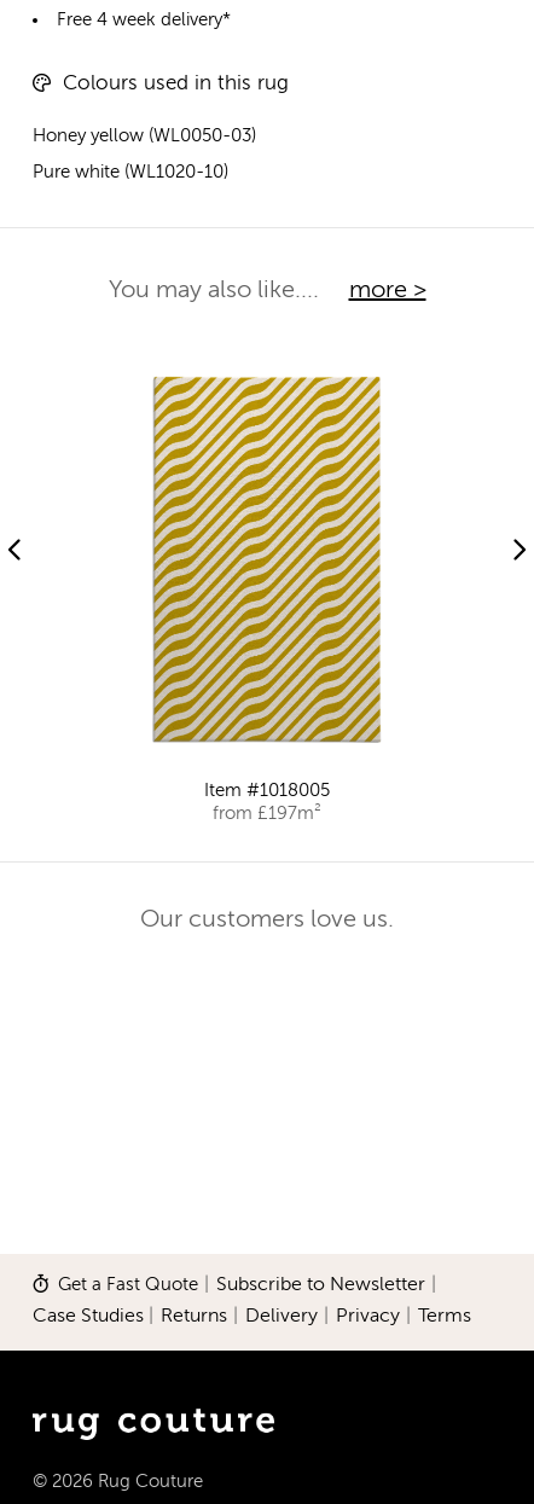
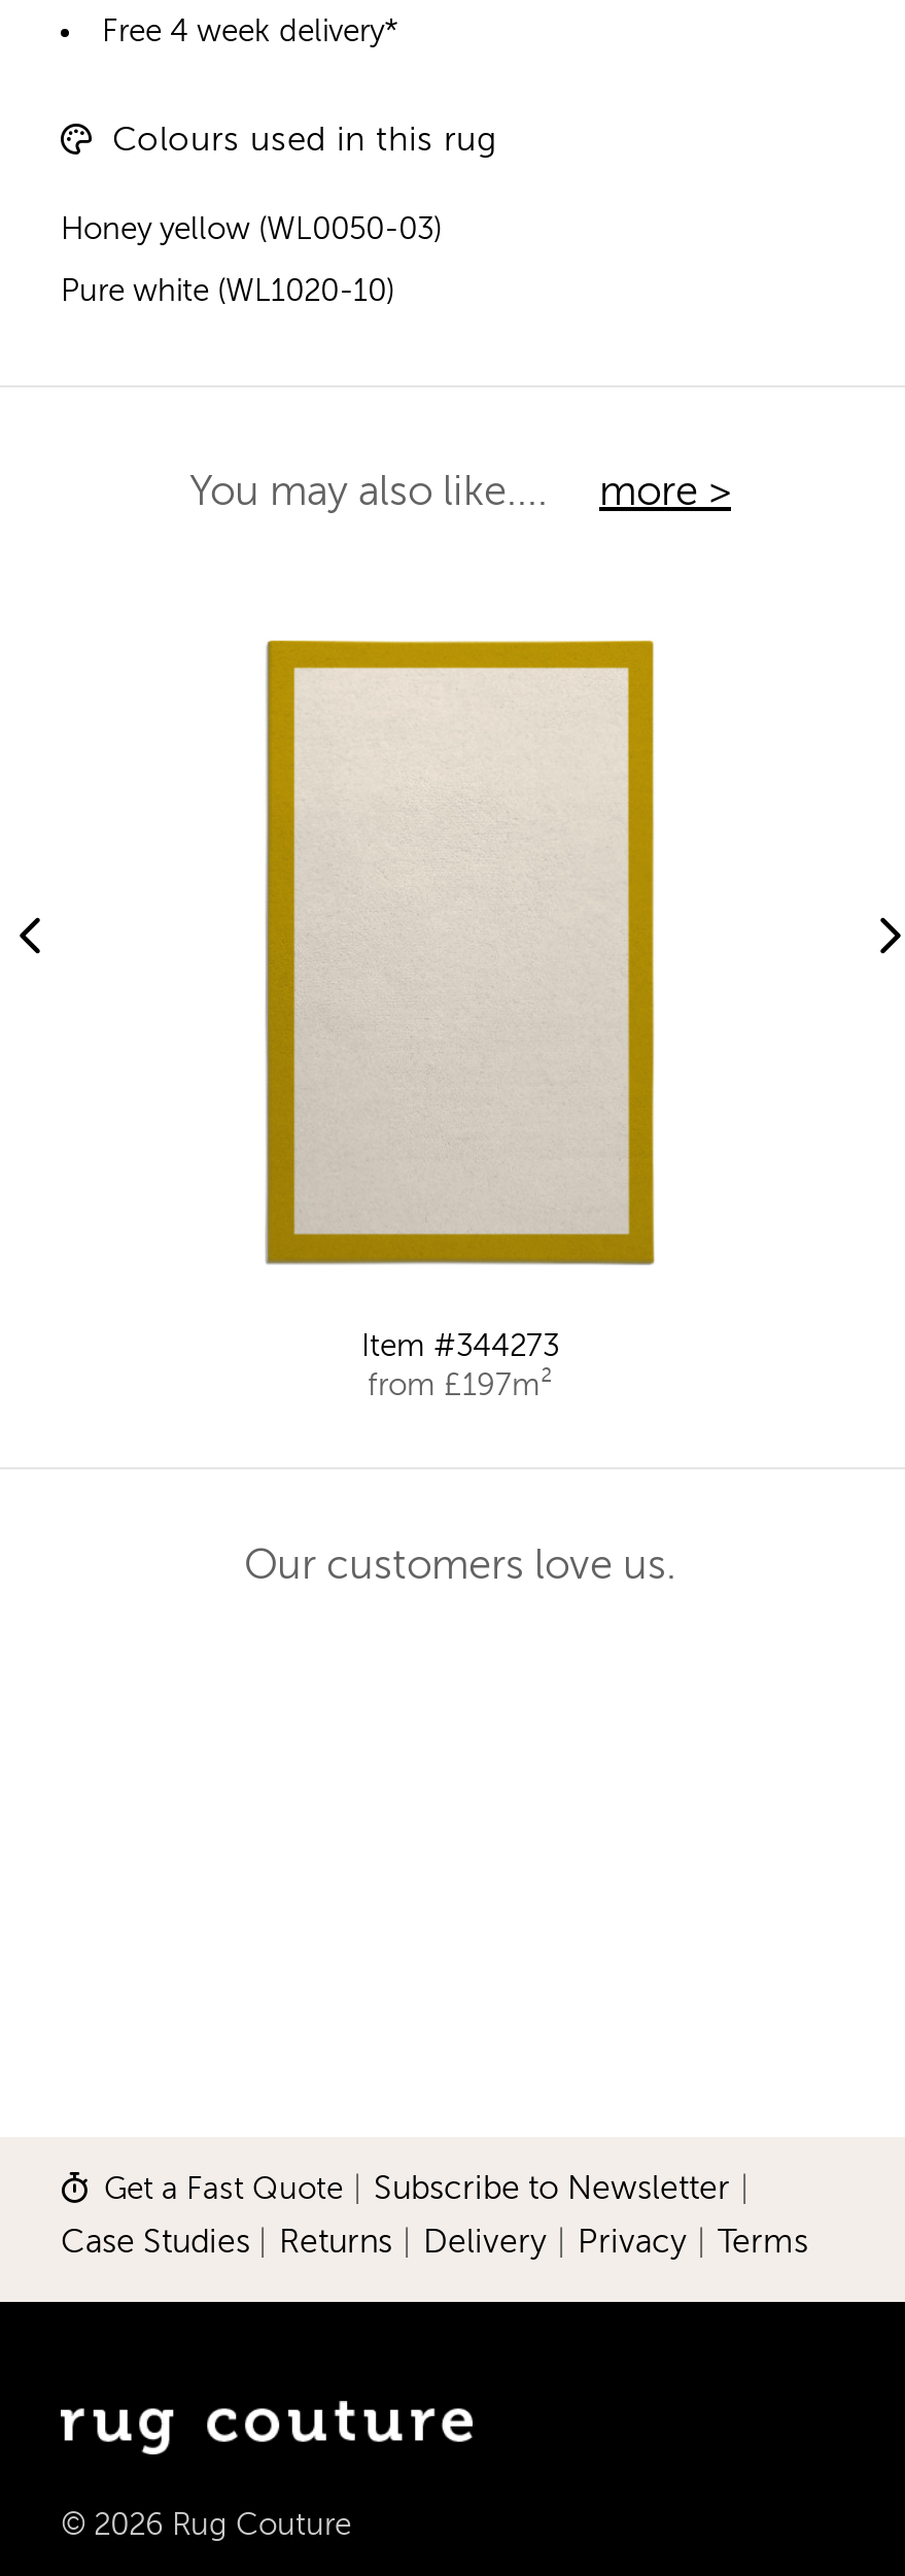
- [image]
- Item #1018005
+ [image]
+ Item #344273
